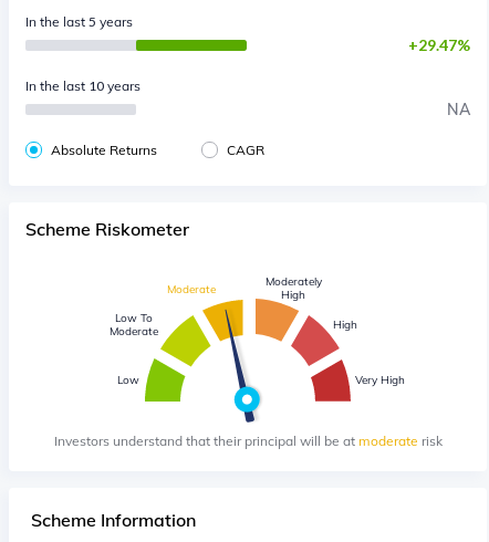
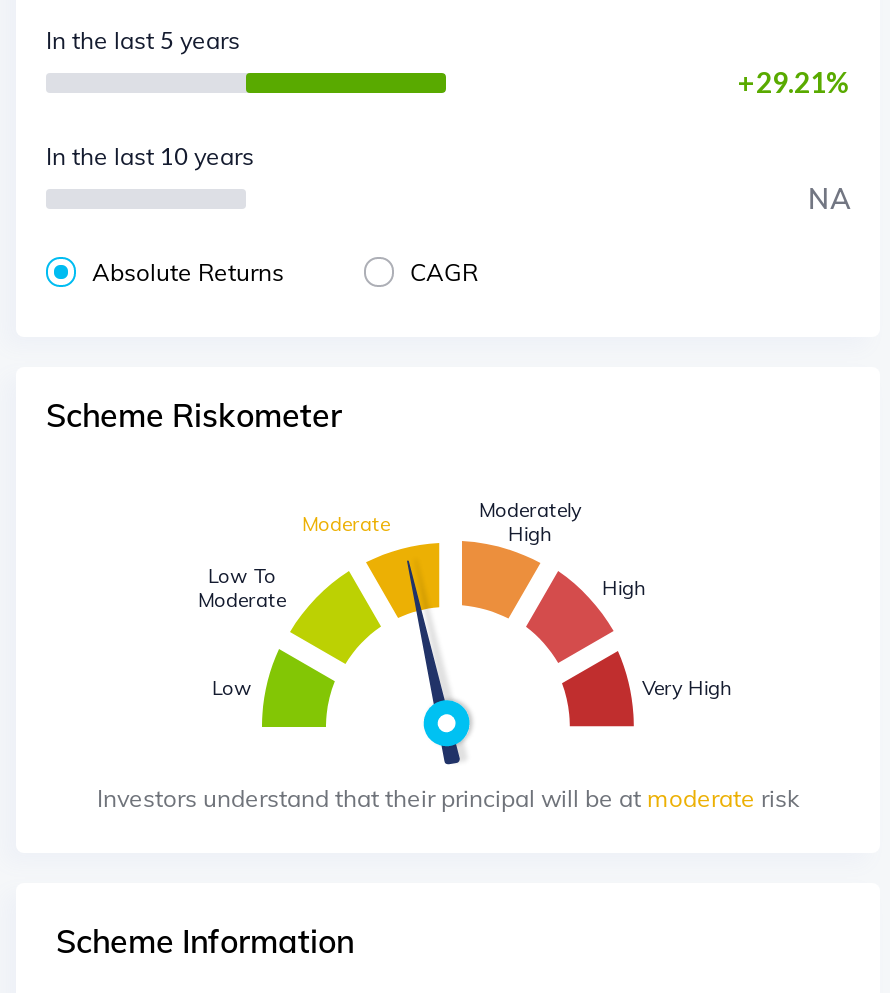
- 29.47%
+ 29.21%
